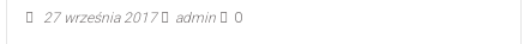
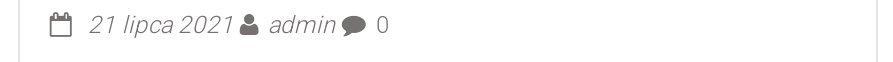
- 27 września 2017 admin 0
+ 21 lipca 2021 admin 0
